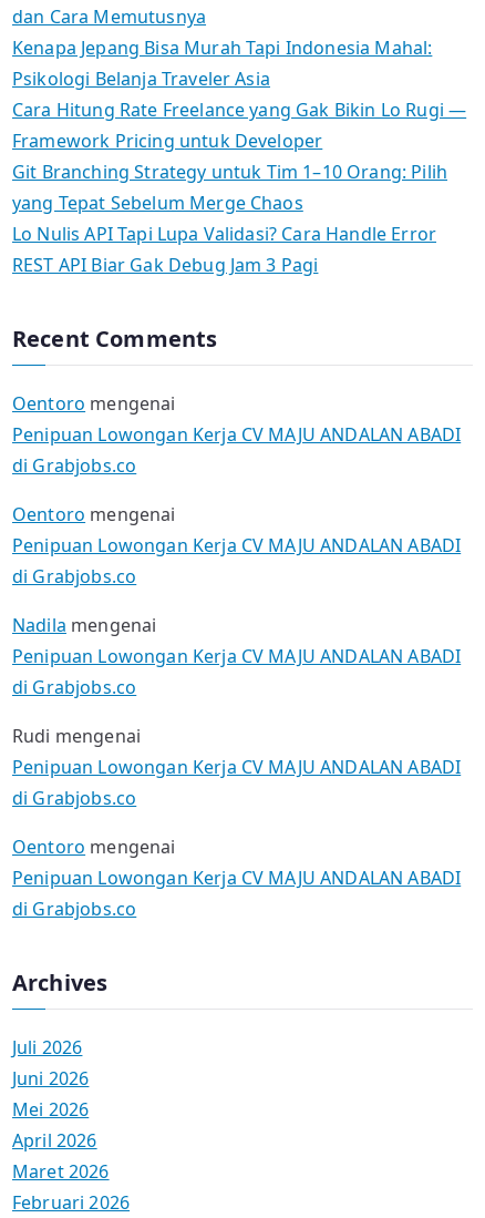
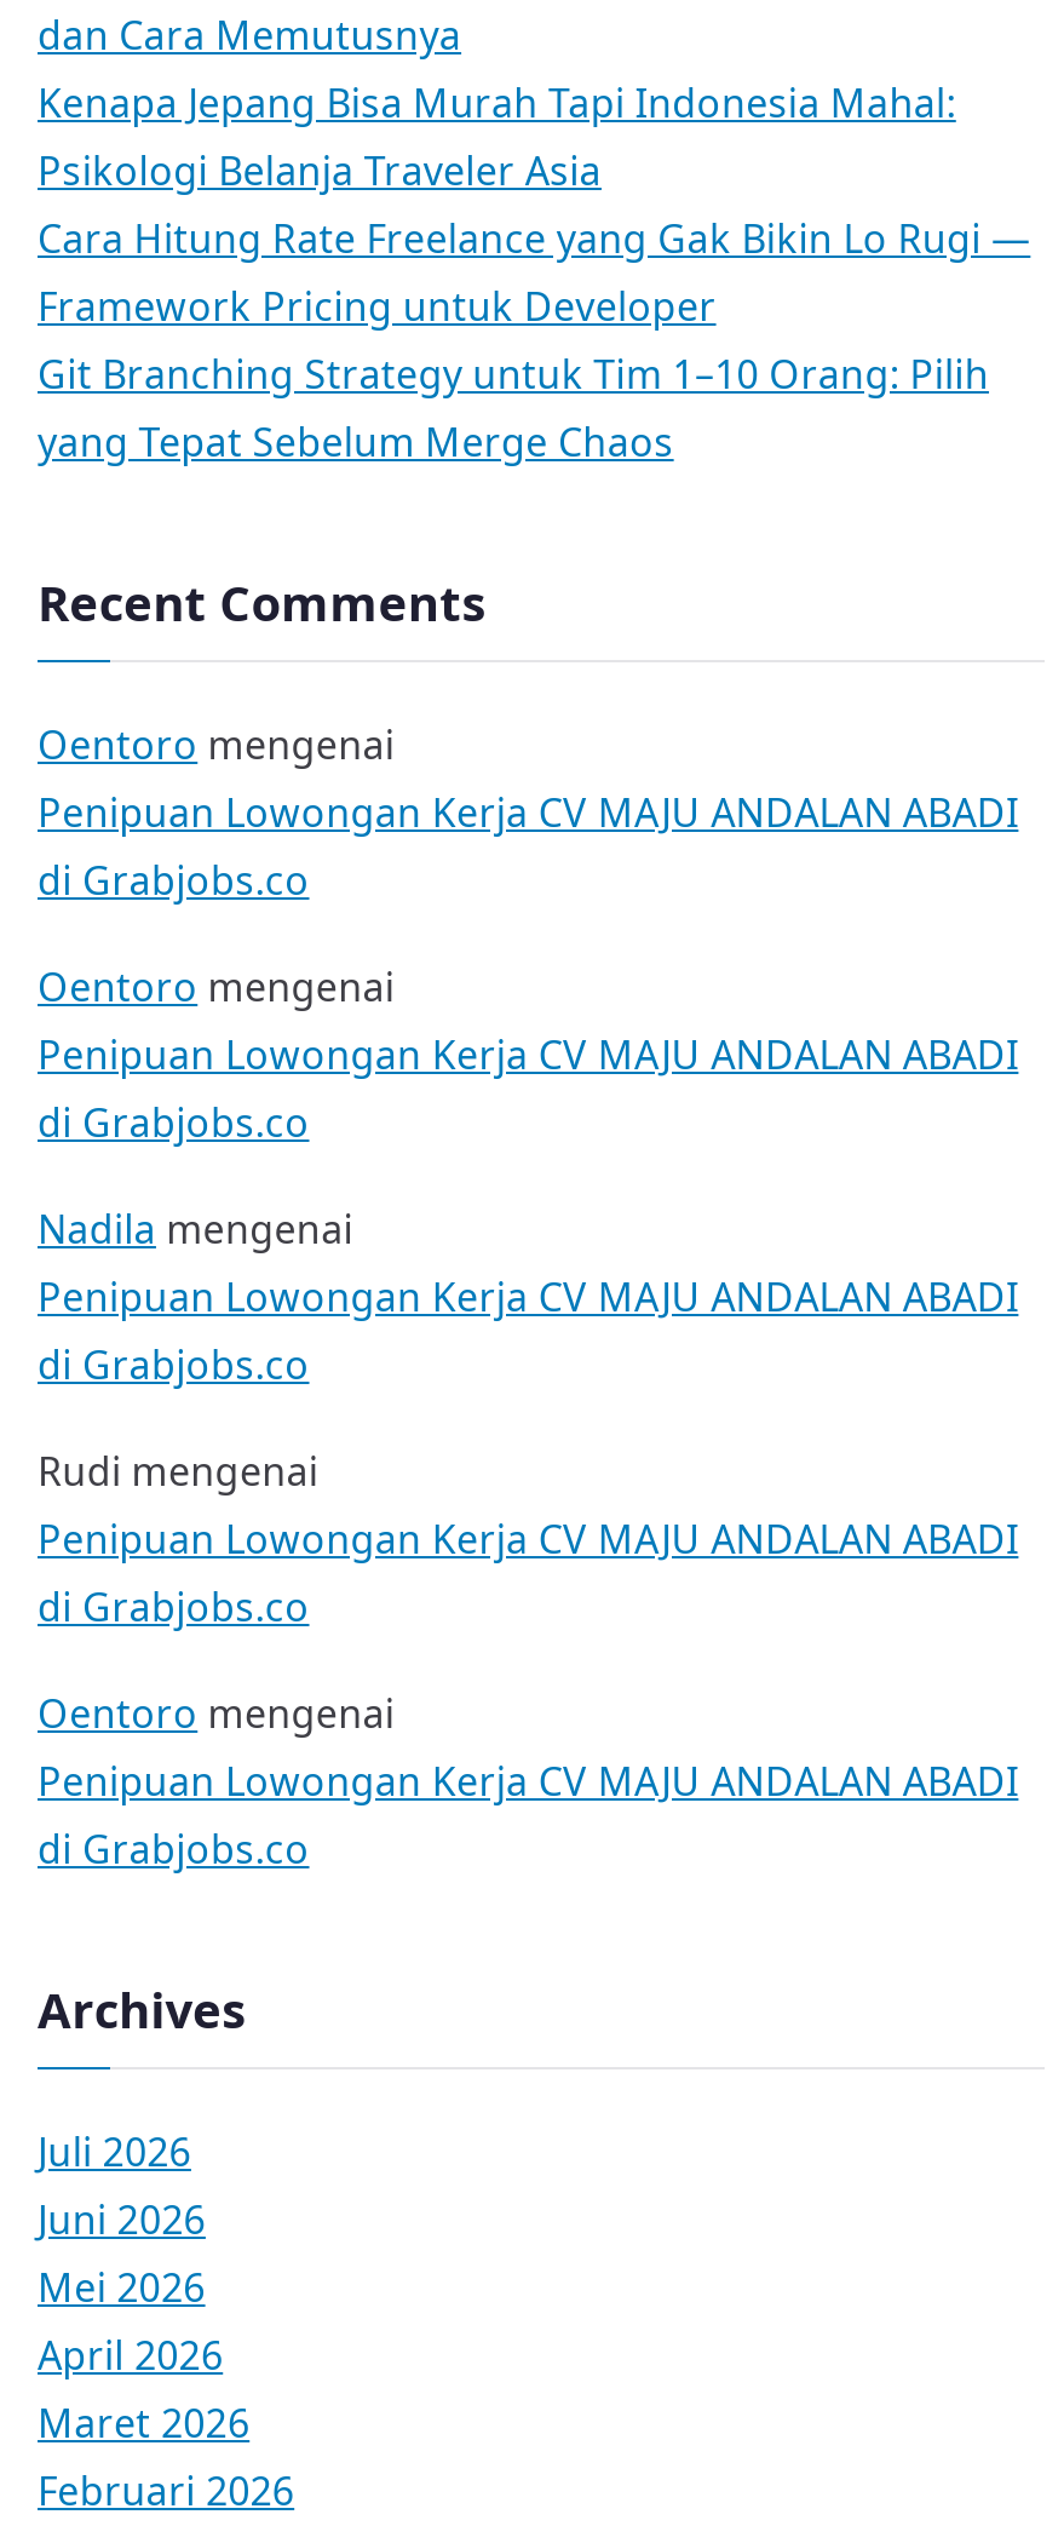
- Lo Nulis API Tapi Lupa Validasi? Cara Handle Error
- REST API Biar Gak Debug Jam 3 Pagi
